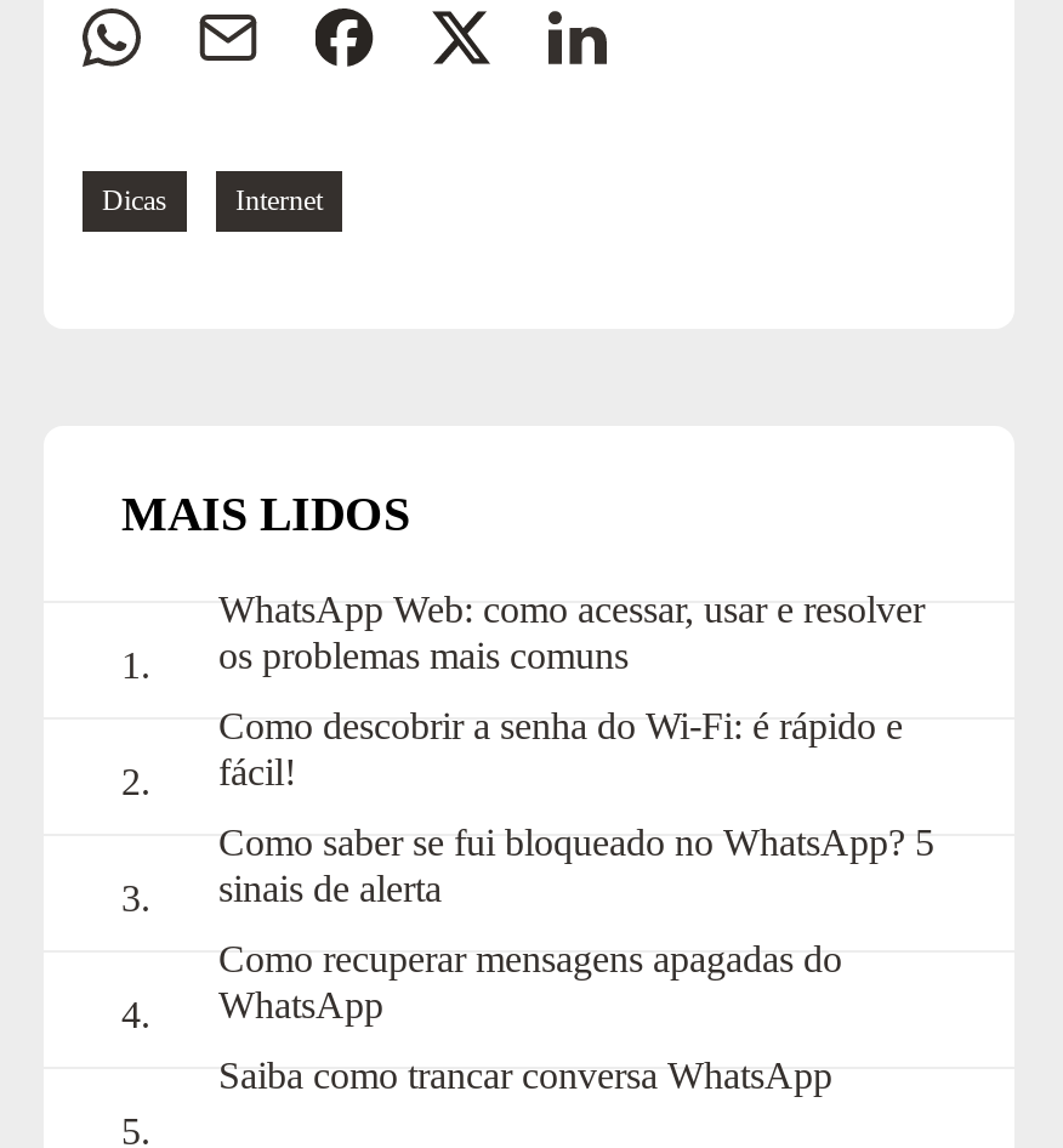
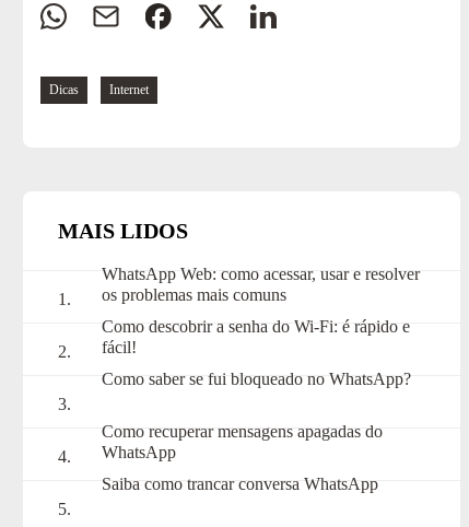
- Como saber se fui bloqueado no WhatsApp? 5
- sinais de alerta
+ Como saber se fui bloqueado no WhatsApp?
